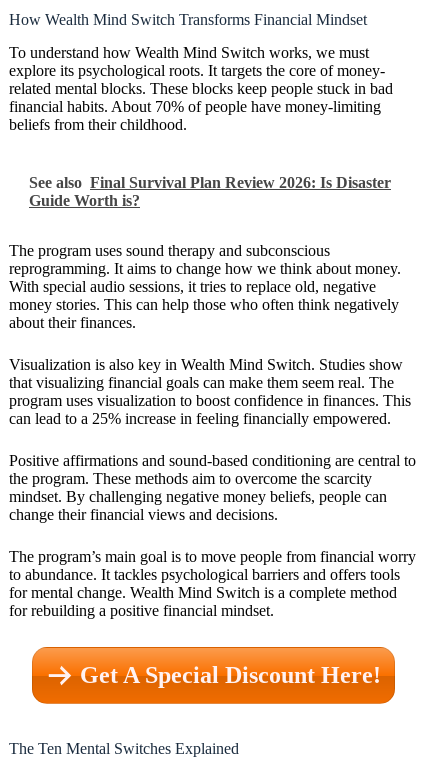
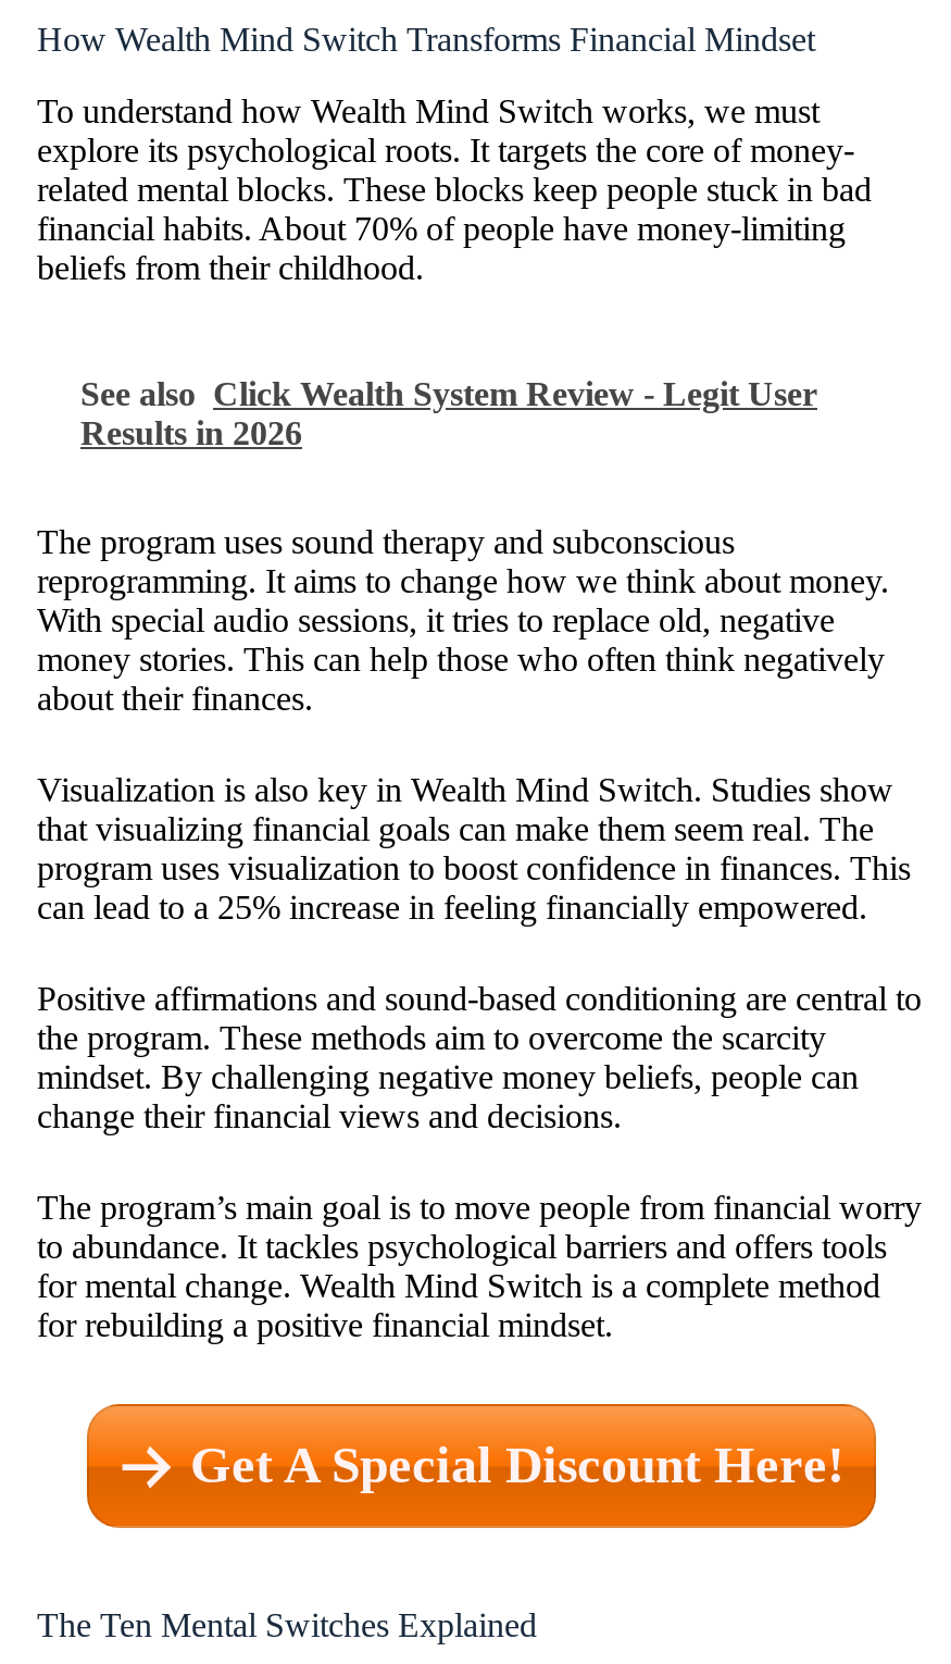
- See also Final Survival Plan Review 2026: Is Disaster
- Guide Worth is?
+ See also Click Wealth System Review - Legit User
+ Results in 2026
